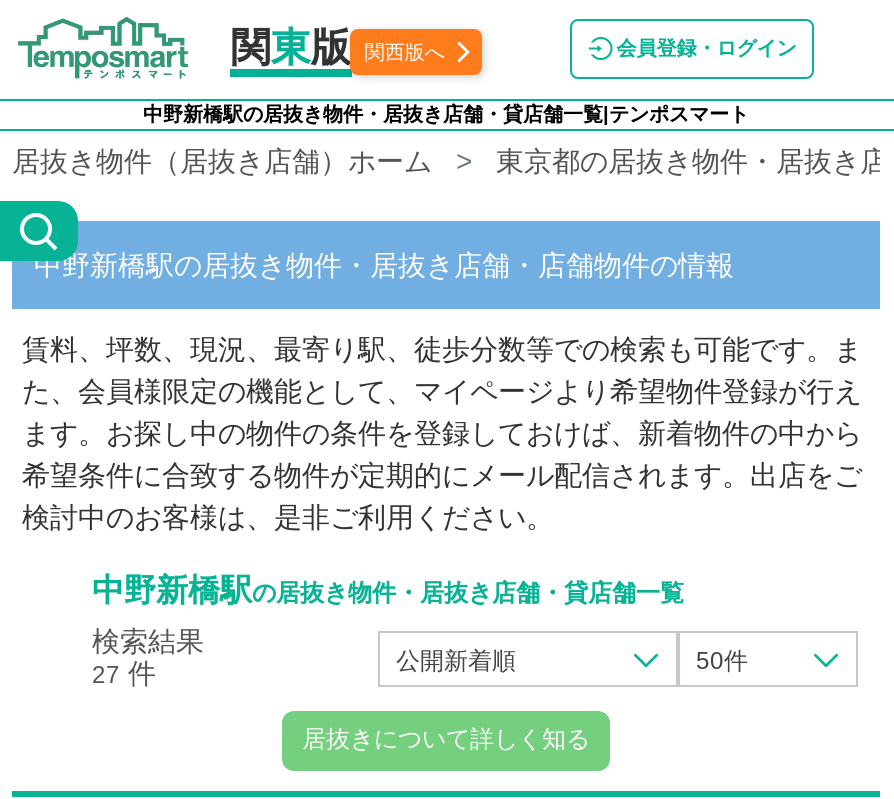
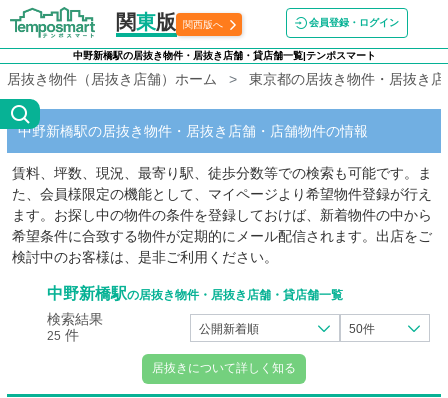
- 27 件
+ 25 件
